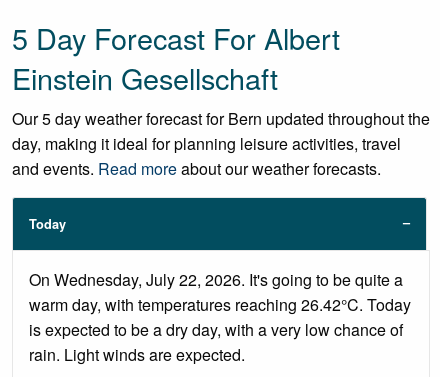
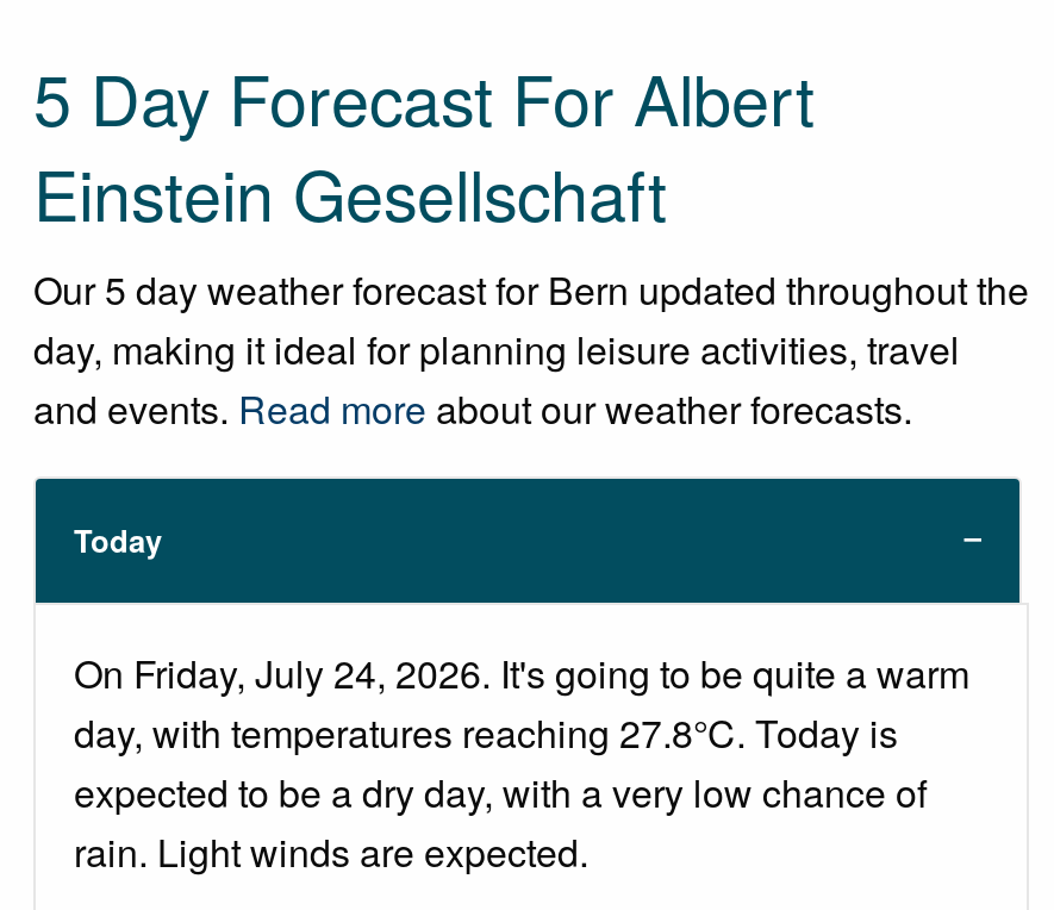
- On Wednesday, July 22, 2026. It's going to be quite a
- warm day, with temperatures reaching 26.42°C. Today
- is expected to be a dry day, with a very low chance of
+ On Friday, July 24, 2026. It's going to be quite a warm
+ day, with temperatures reaching 27.8°C. Today is
+ expected to be a dry day, with a very low chance of
